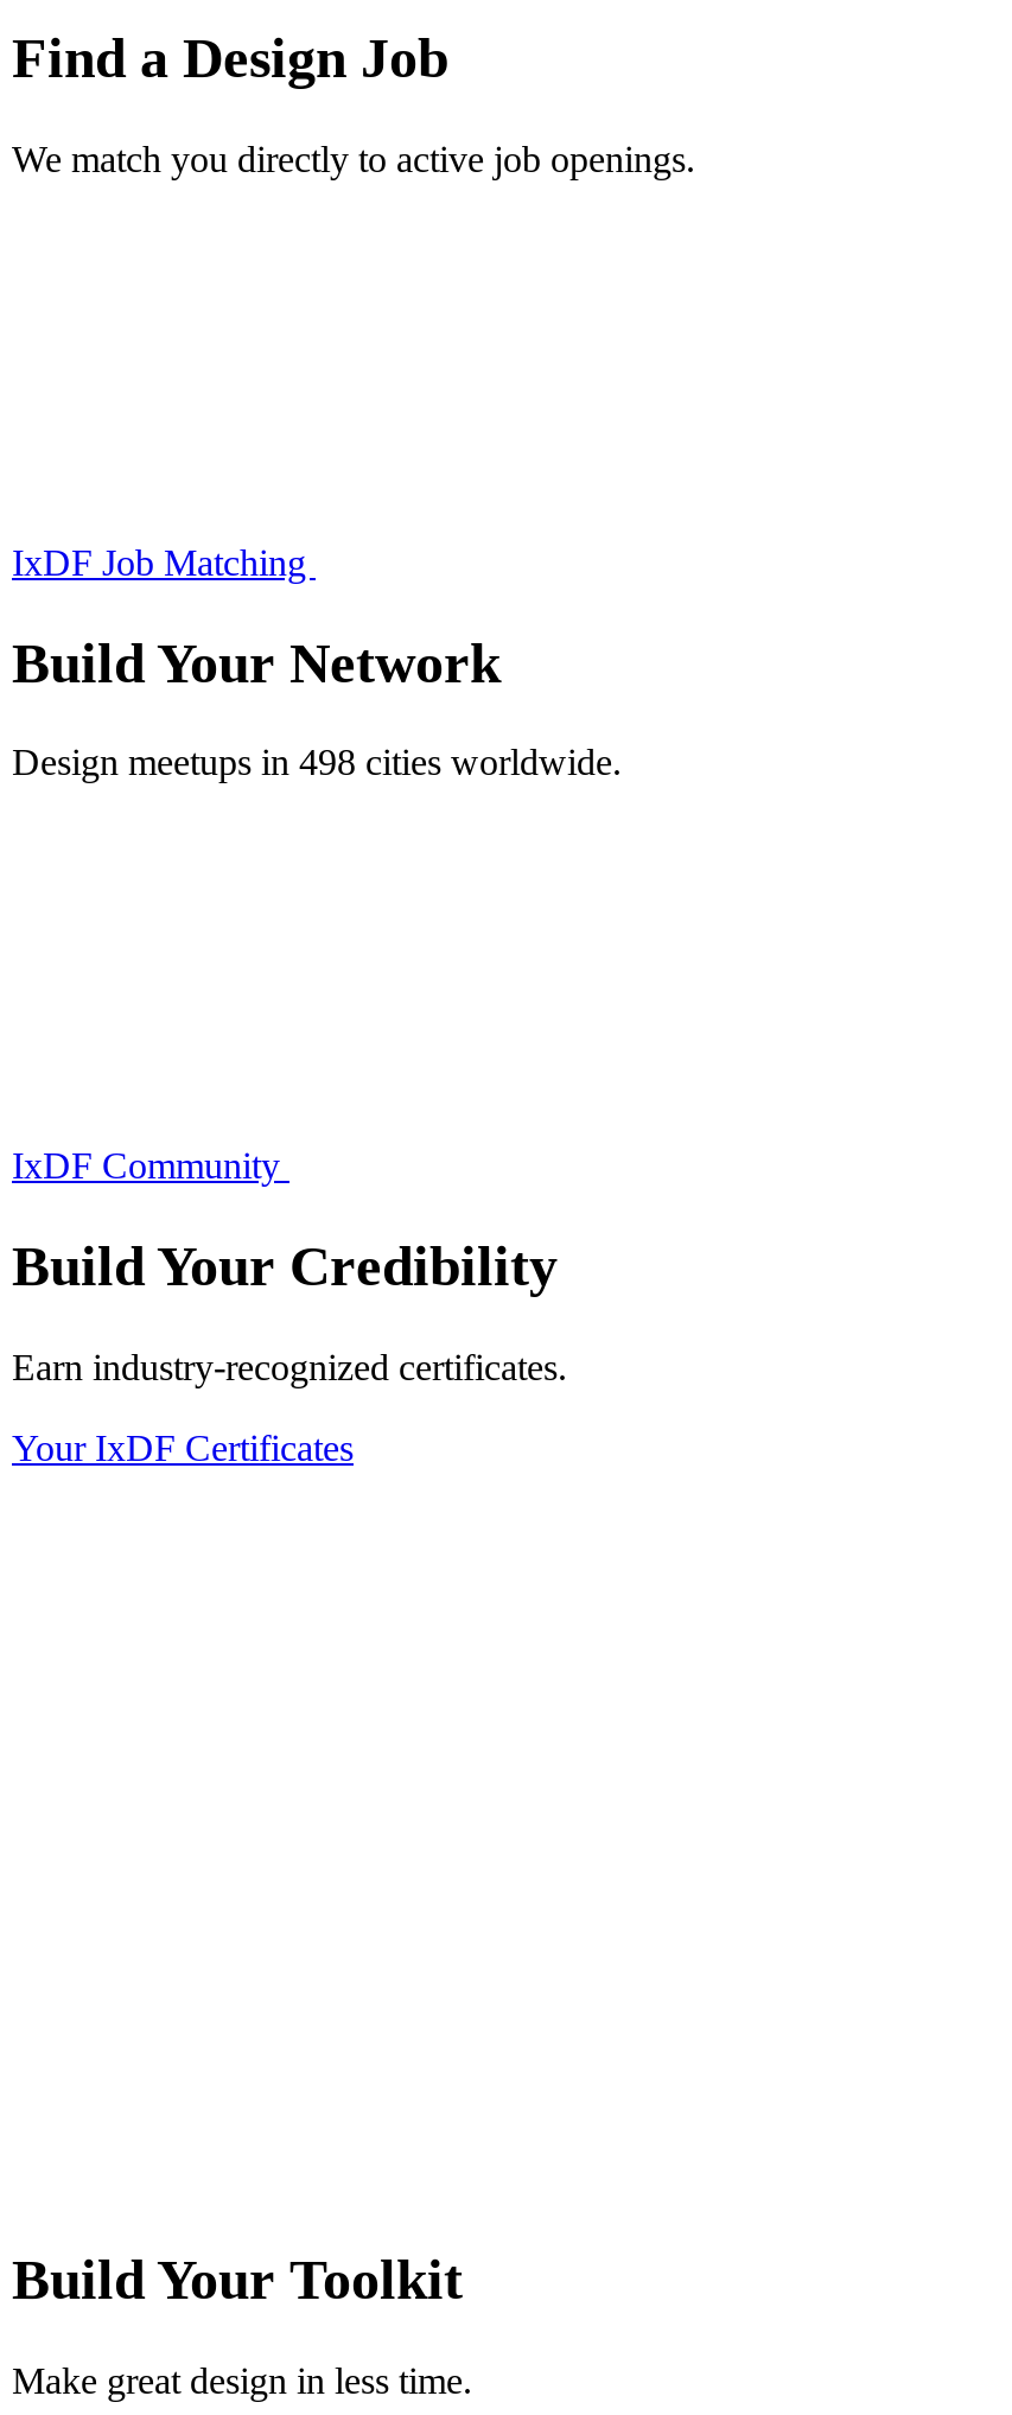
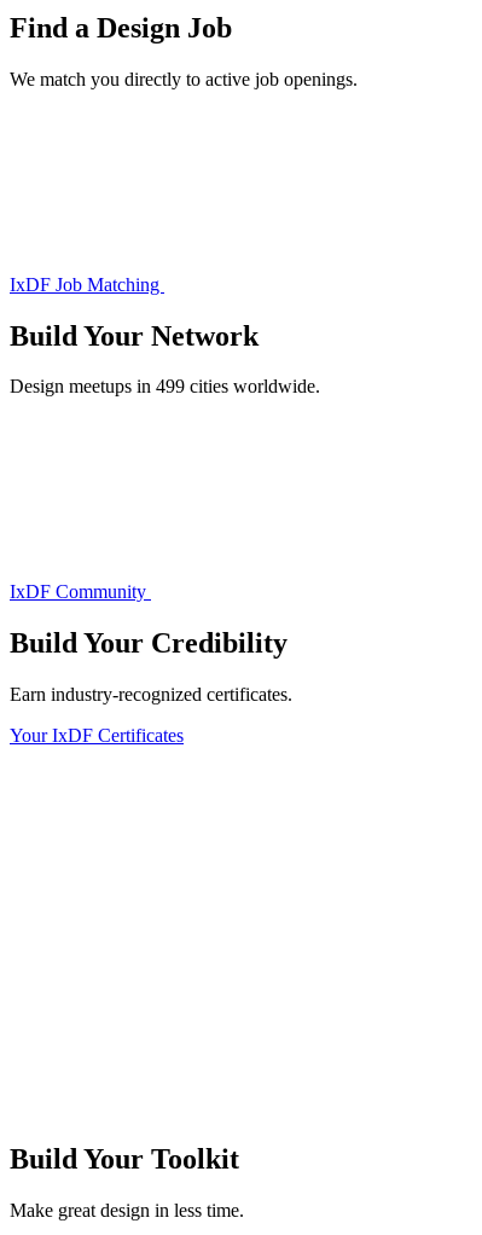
- Design meetups in 498 cities worldwide.
+ Design meetups in 499 cities worldwide.
